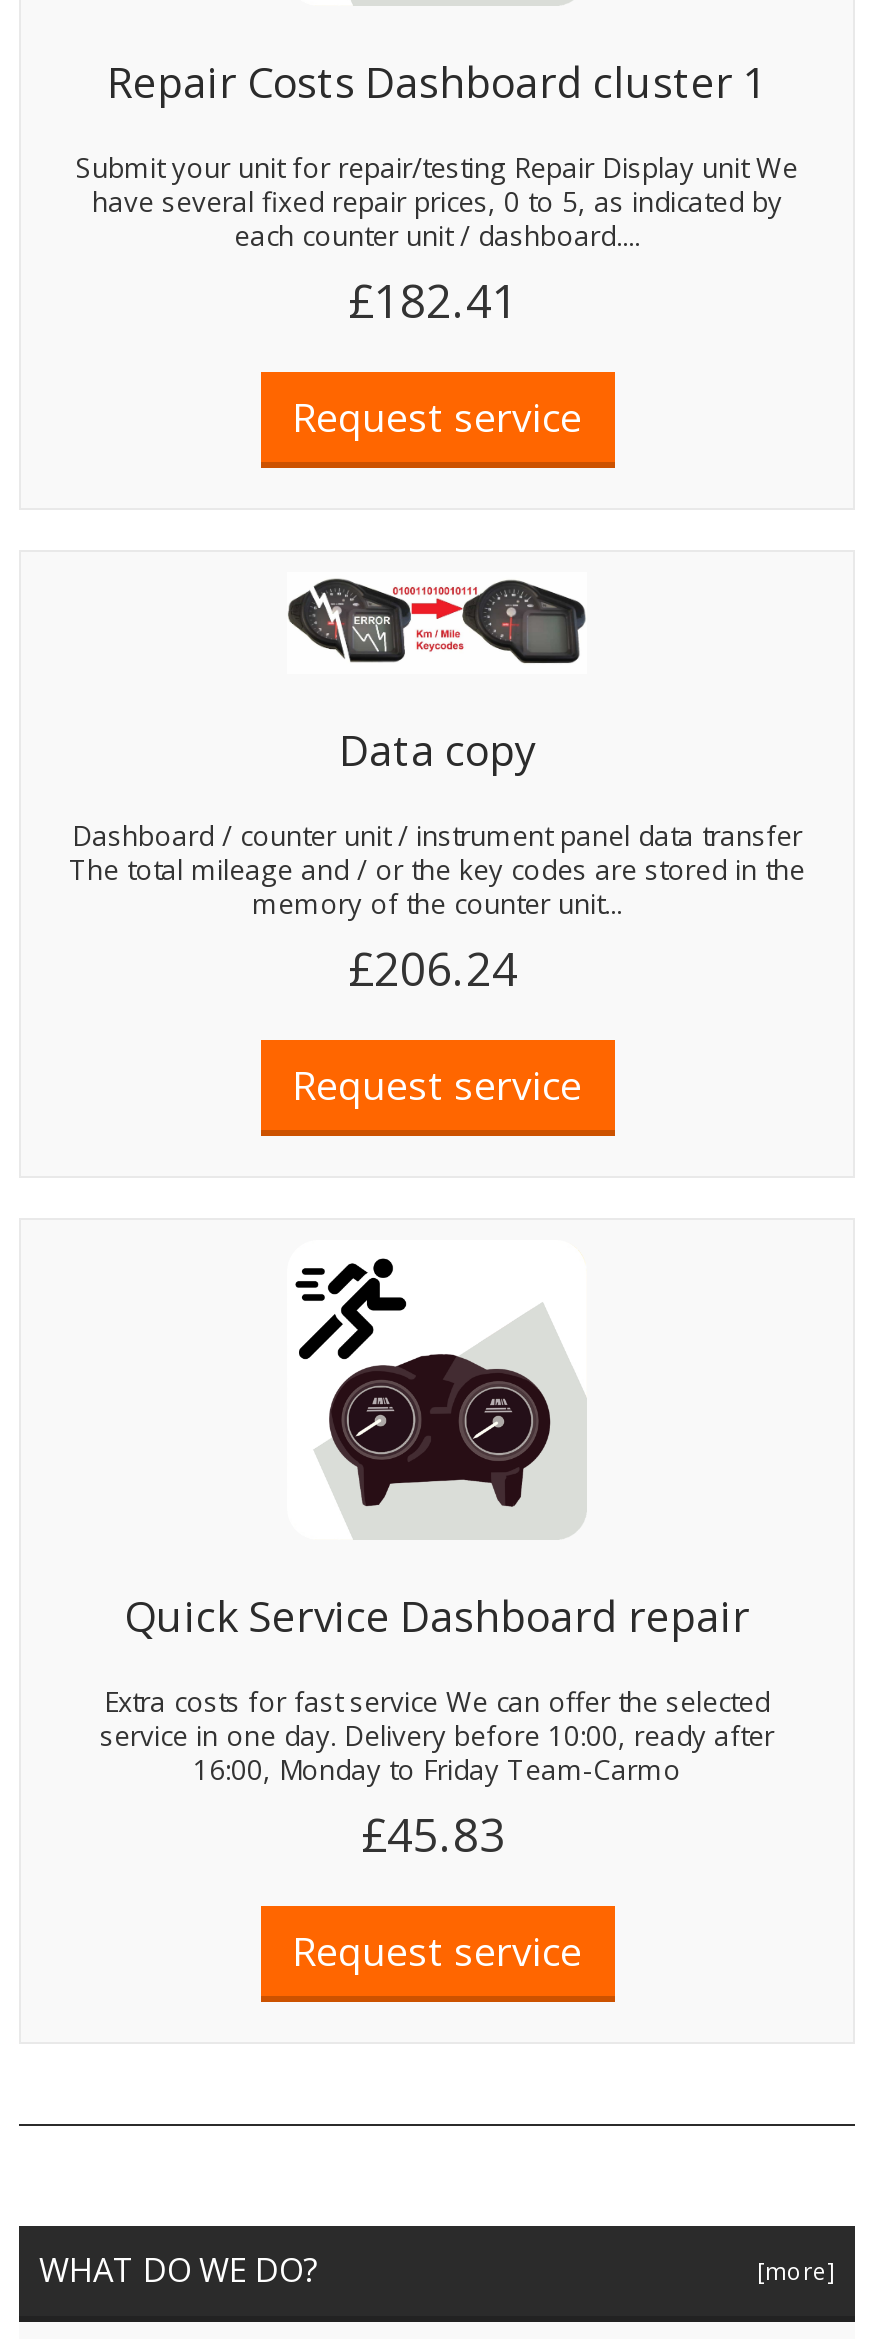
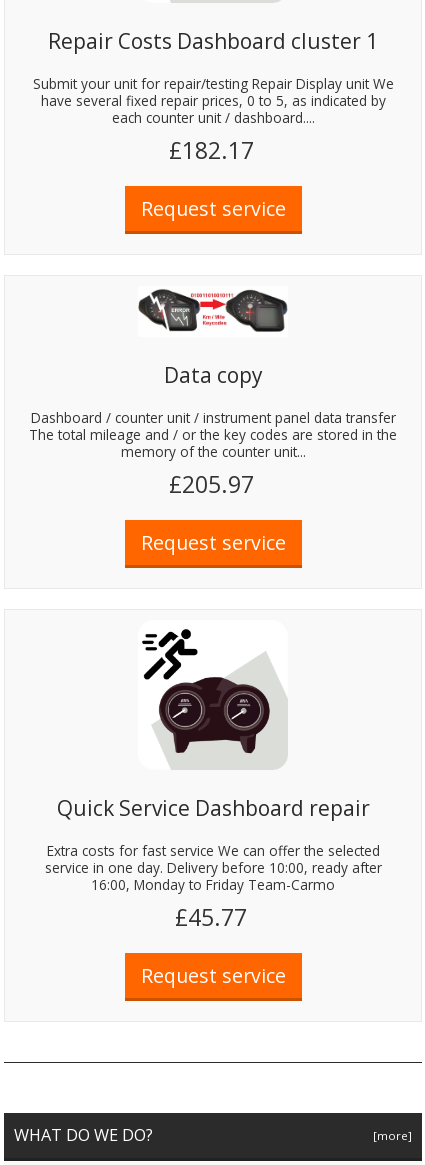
- £182.41
+ £182.17

- £206.24
+ £205.97

- £45.83
+ £45.77
